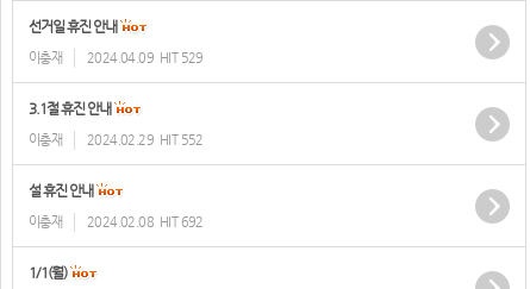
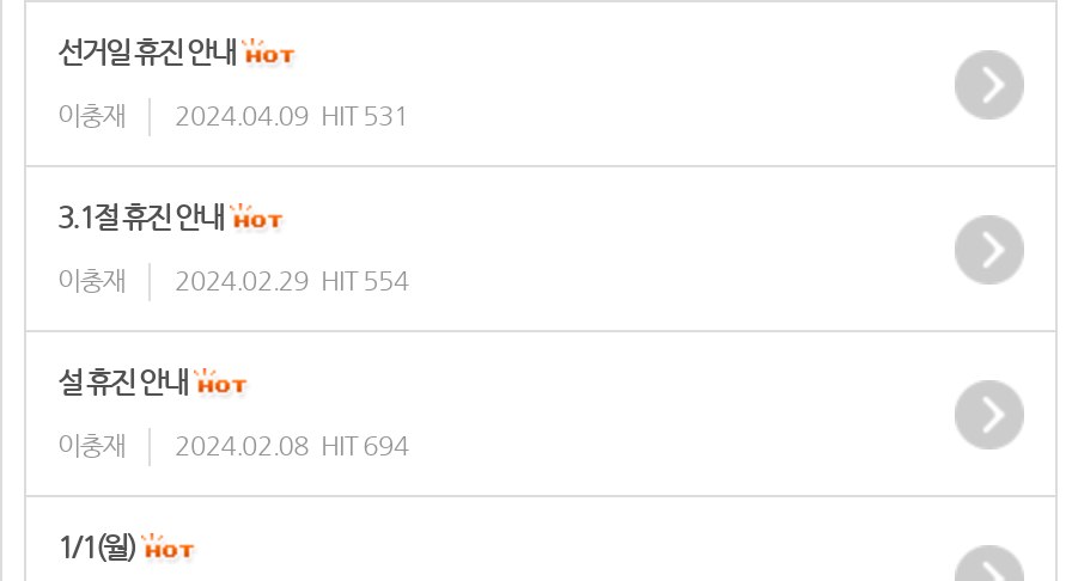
- 이충재 2024.04.09 HIT 529
+ 이충재 2024.04.09 HIT 531

- 이충재 2024.02.29 HIT 552
+ 이충재 2024.02.29 HIT 554

- 이충재 2024.02.08 HIT 692
+ 이충재 2024.02.08 HIT 694
